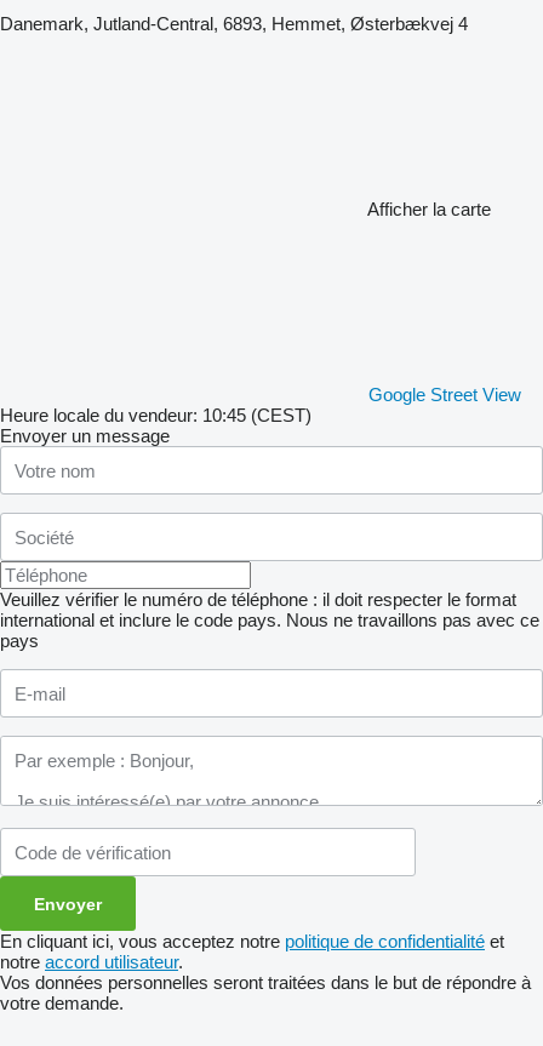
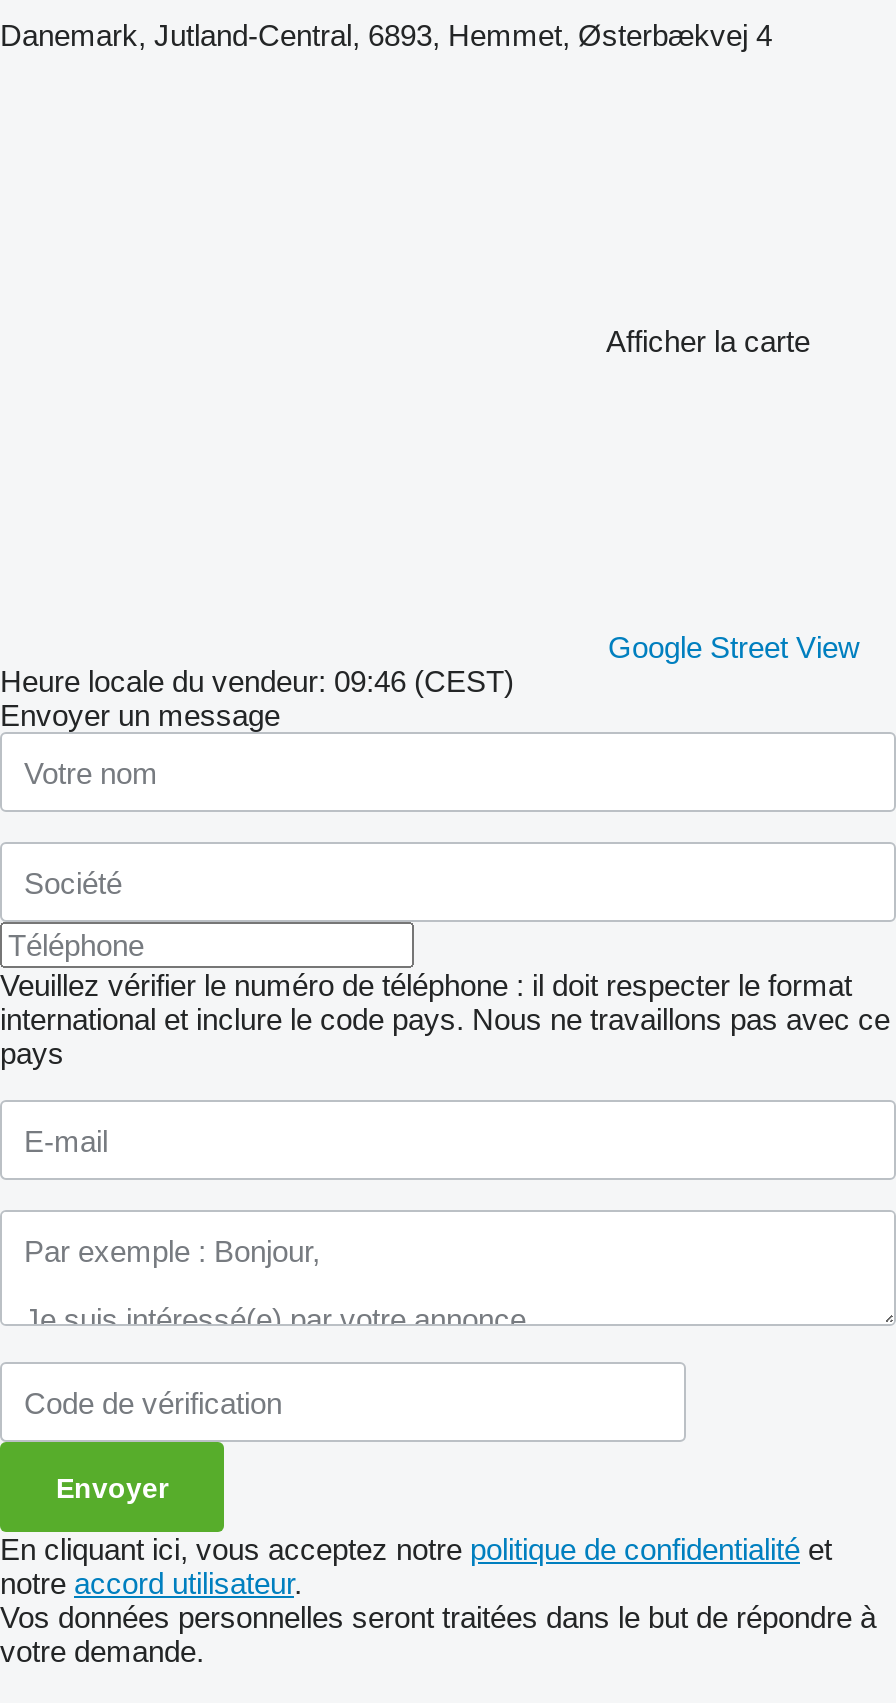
- Heure locale du vendeur: 10:45 (CEST)
+ Heure locale du vendeur: 09:46 (CEST)
